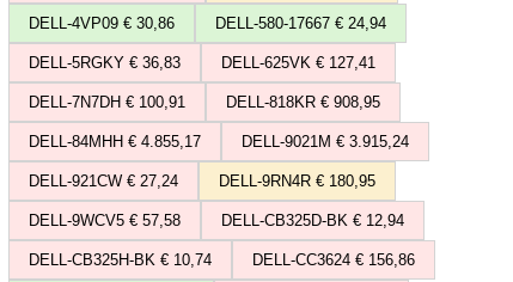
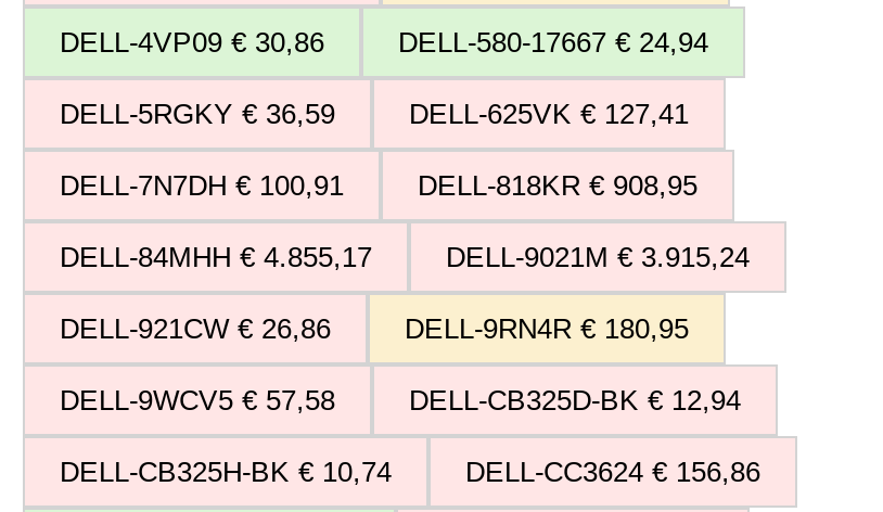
- DELL-5RGKY € 36,83
+ DELL-5RGKY € 36,59

- DELL-921CW € 27,24
+ DELL-921CW € 26,86
